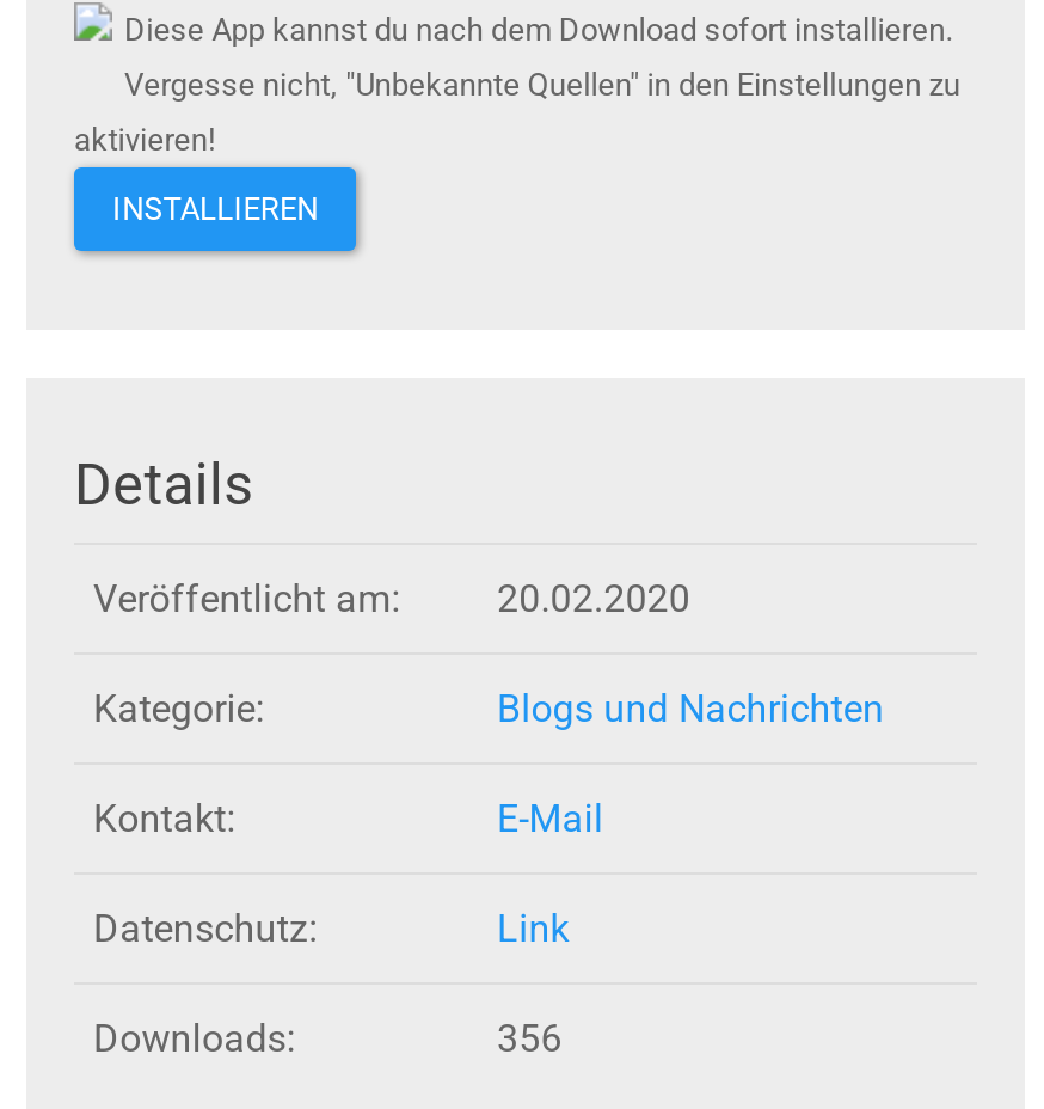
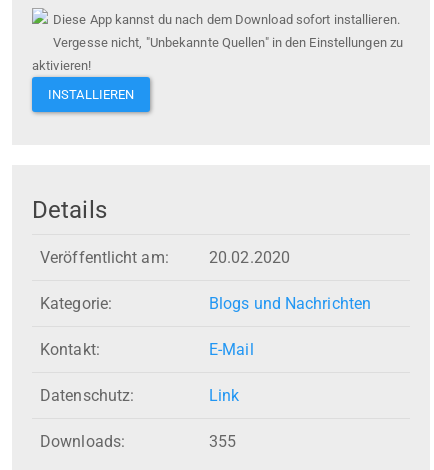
- 356
+ 355
